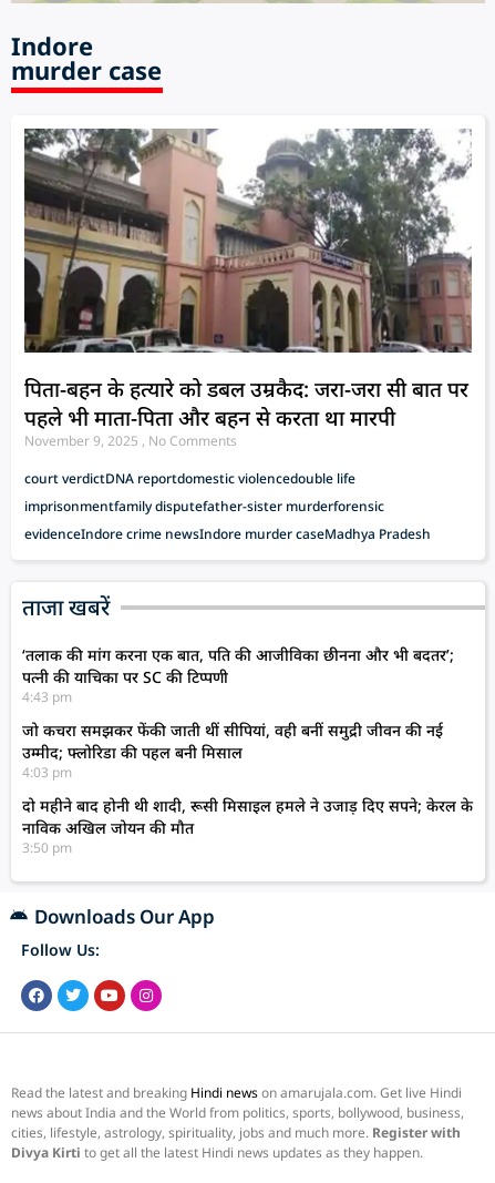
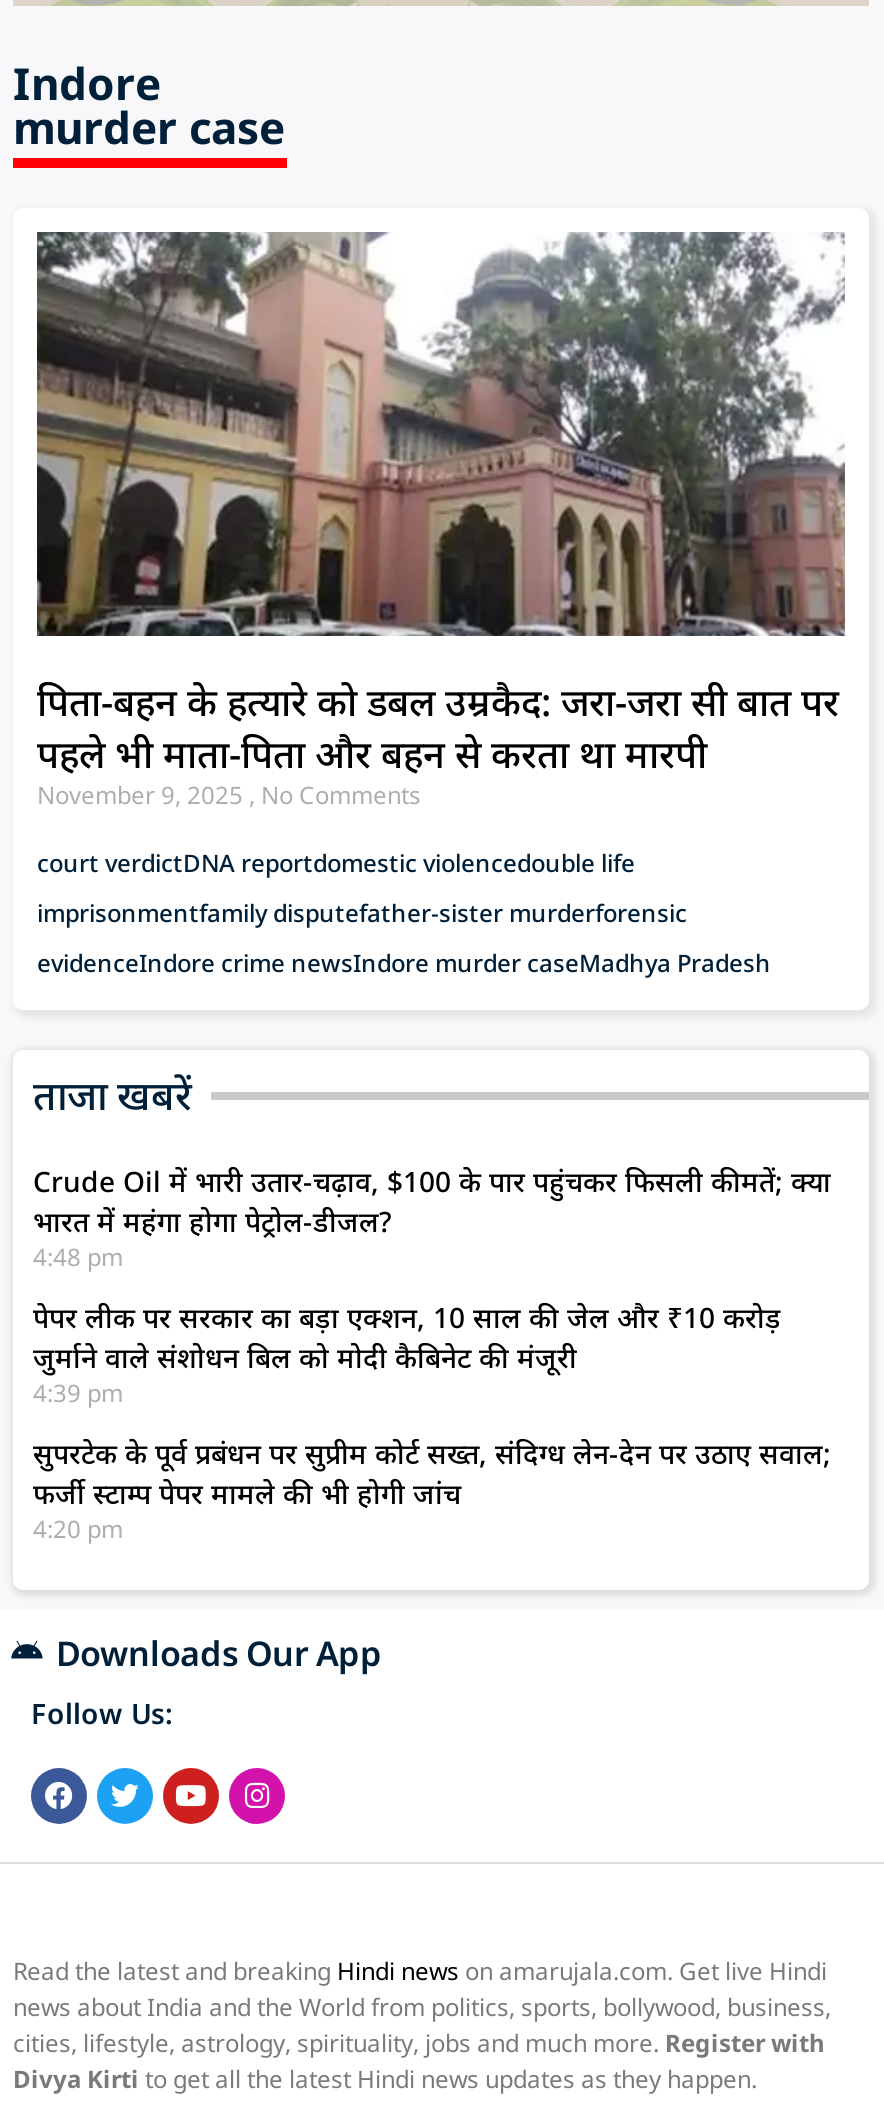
- ‘तलाक की मांग करना एक बात, पति की आजीविका छीनना और भी बदतर’;
- पत्नी की याचिका पर SC की टिप्पणी
- 4:43 pm
+ Crude Oil में भारी उतार-चढ़ाव, $100 के पार पहुंचकर फिसली कीमतें; क्या
+ भारत में महंगा होगा पेट्रोल-डीजल?
+ 4:48 pm

- जो कचरा समझकर फेंकी जाती थीं सीपियां, वही बनीं समुद्री जीवन की नई
- उम्मीद; फ्लोरिडा की पहल बनी मिसाल
- 4:03 pm
+ पेपर लीक पर सरकार का बड़ा एक्शन, 10 साल की जेल और ₹10 करोड़
+ जुर्माने वाले संशोधन बिल को मोदी कैबिनेट की मंजूरी
+ 4:39 pm

- दो महीने बाद होनी थी शादी, रूसी मिसाइल हमले ने उजाड़ दिए सपने; केरल के
- नाविक अखिल जोयन की मौत
- 3:50 pm
+ सुपरटेक के पूर्व प्रबंधन पर सुप्रीम कोर्ट सख्त, संदिग्ध लेन-देन पर उठाए सवाल;
+ फर्जी स्टाम्प पेपर मामले की भी होगी जांच
+ 4:20 pm
